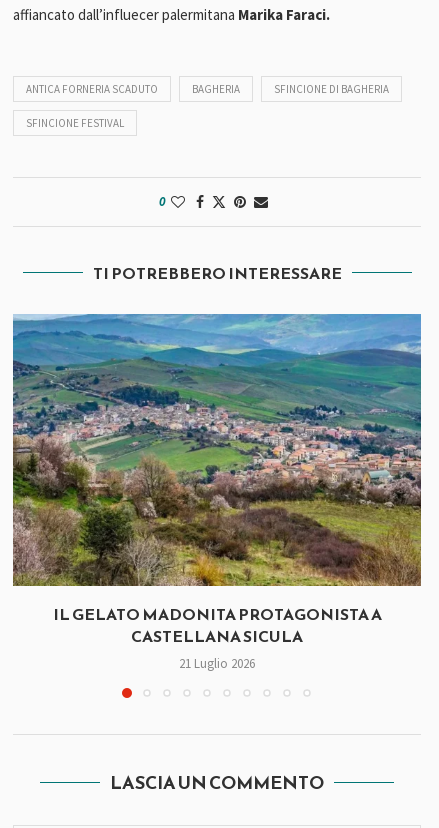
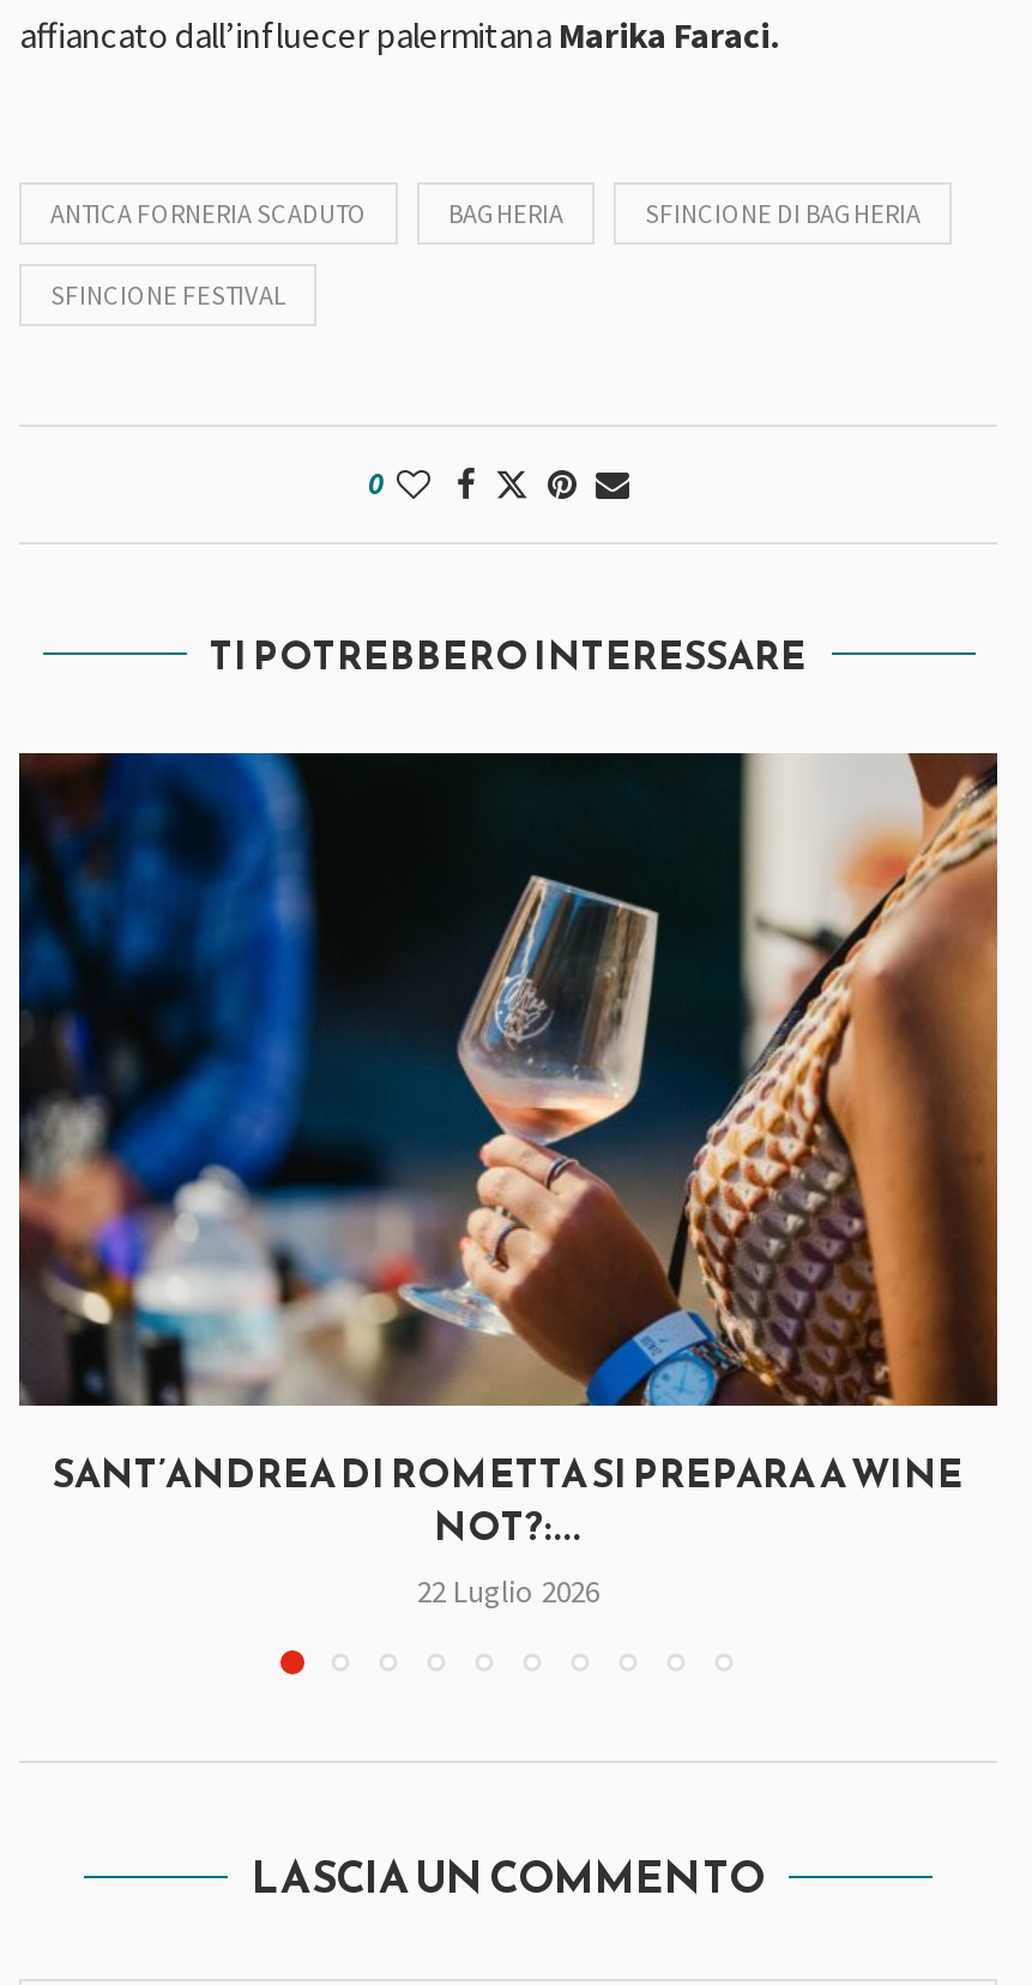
- [image]
- IL GELATO MADONITA PROTAGONISTA A
- CASTELLANA SICULA
- 21 Luglio 2026
+ [image]
+ SANT’ANDREA DI ROMETTA SI PREPARA A WINE
+ NOT?:...
+ 22 Luglio 2026
